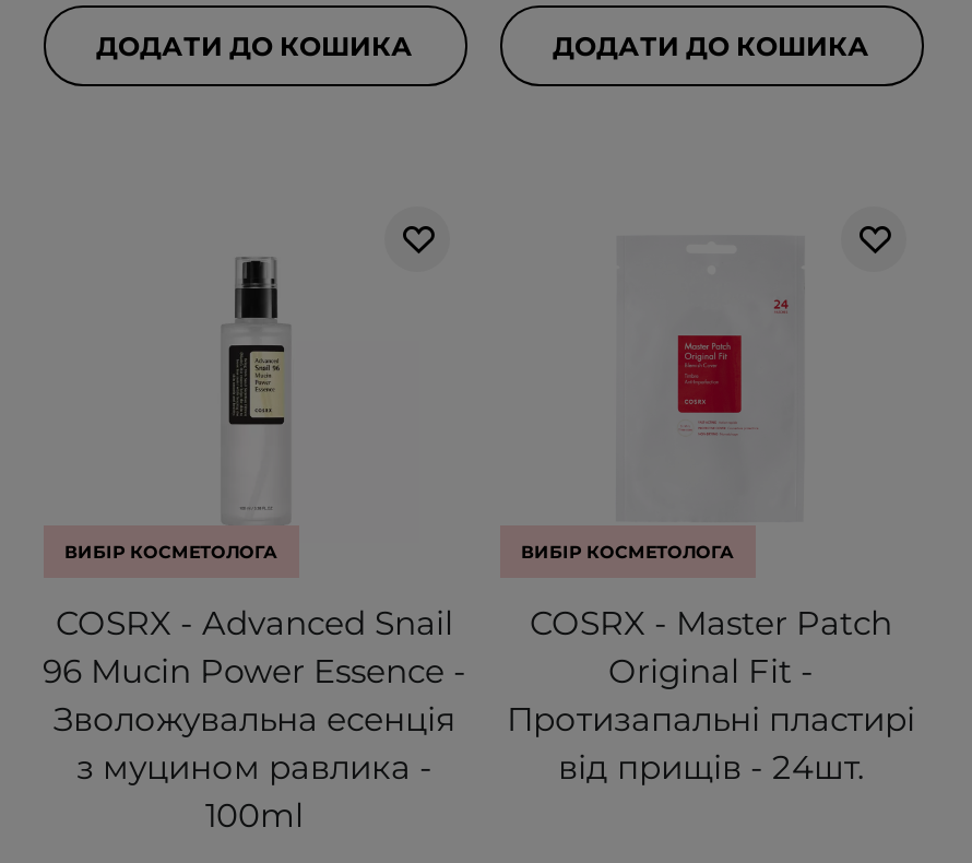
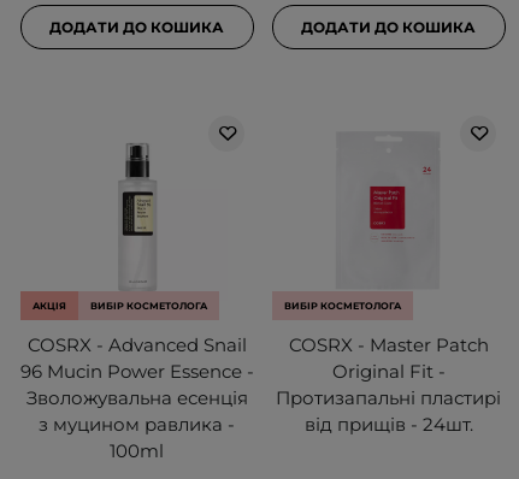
+ АКЦІЯ
